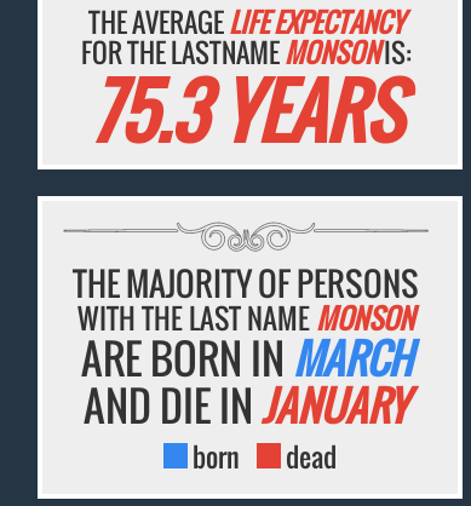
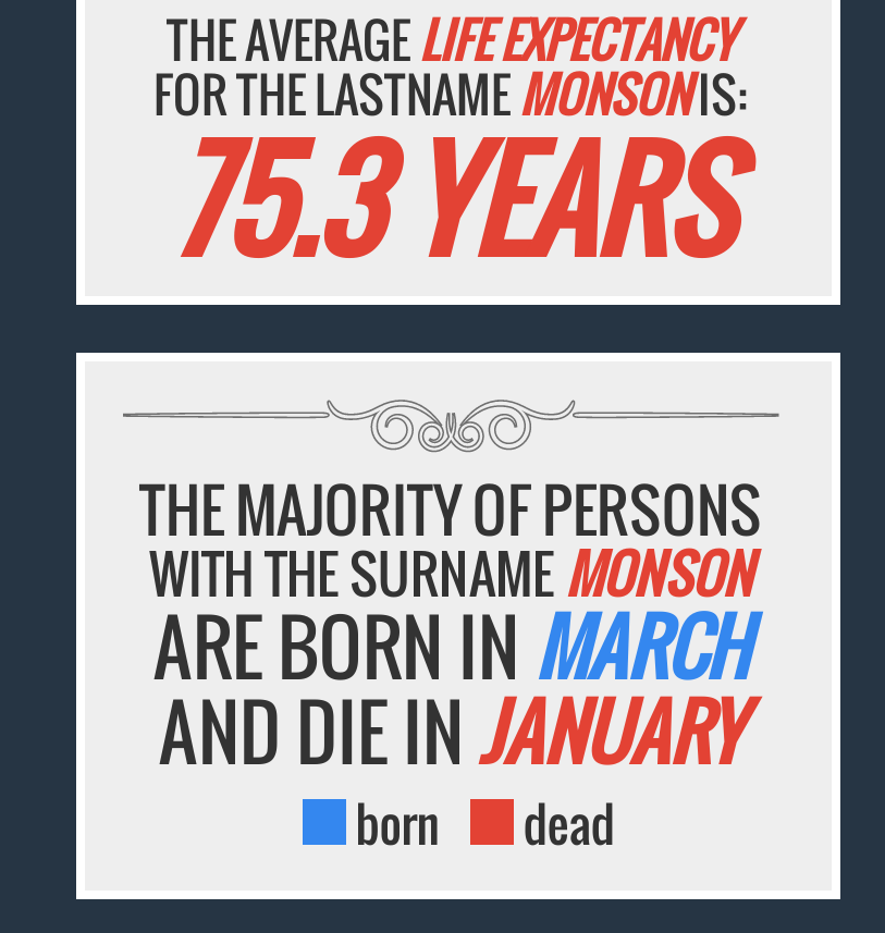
- WITH THE LAST NAME MONSON
+ WITH THE SURNAME MONSON
